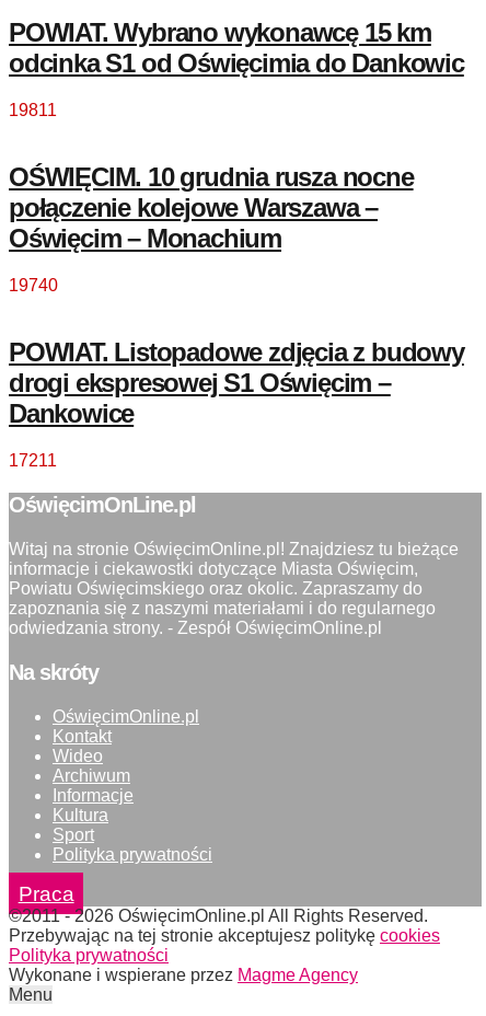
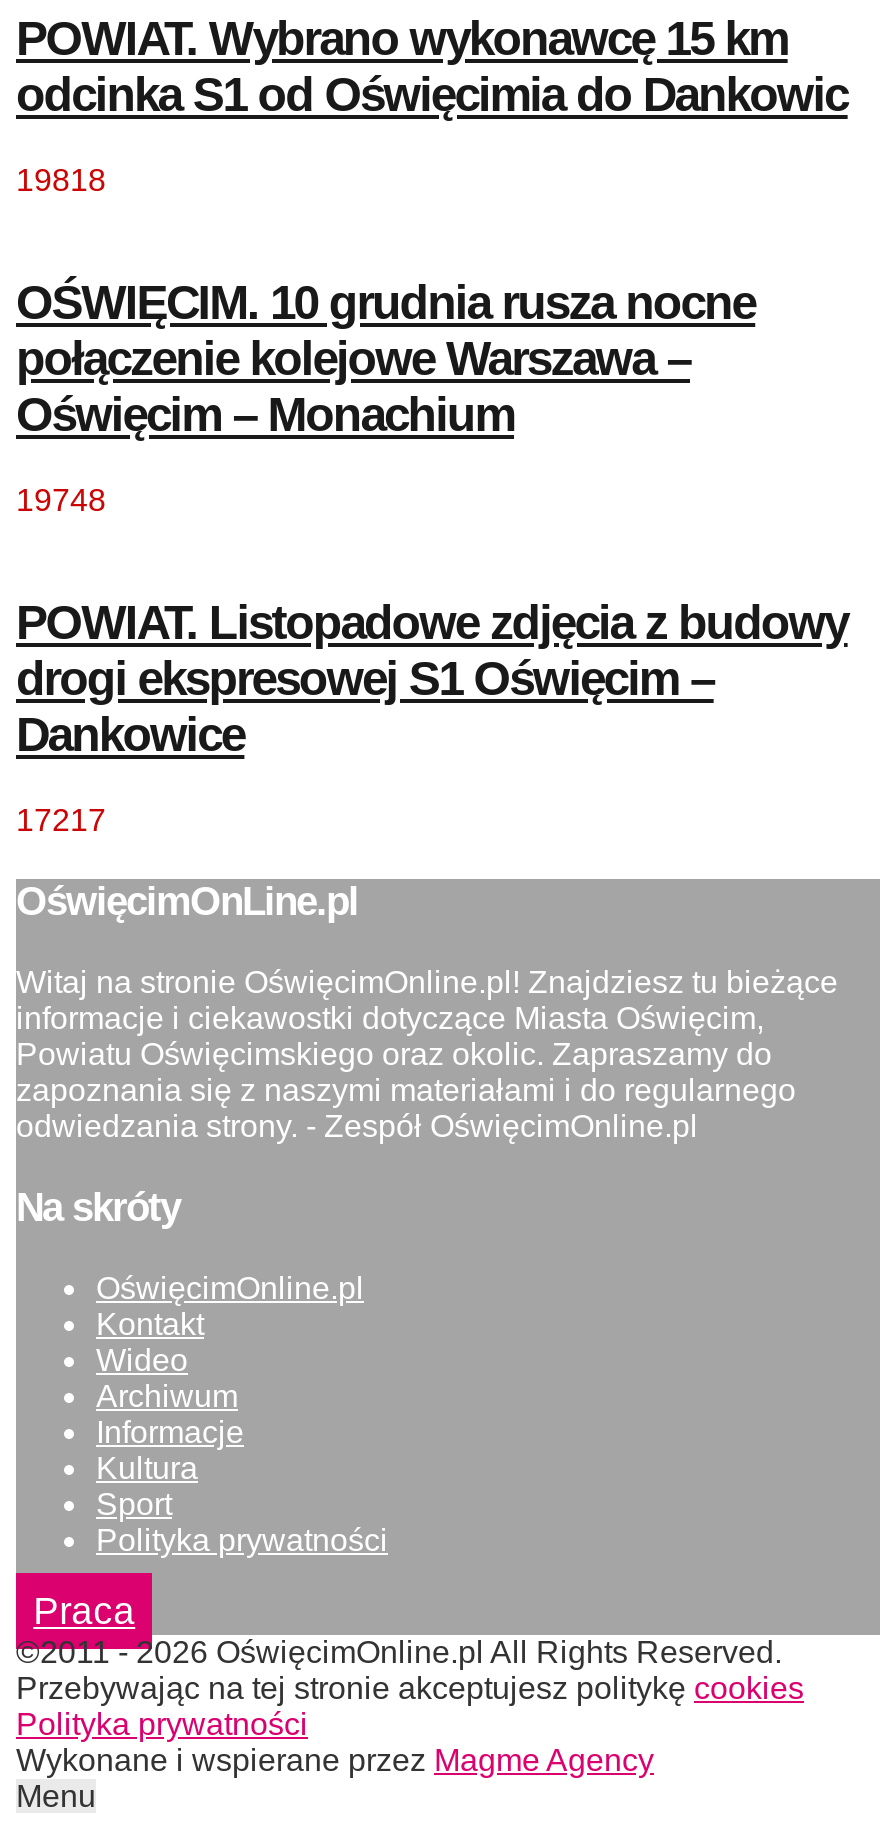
- 19811
+ 19818

- 19740
+ 19748

- 17211
+ 17217
